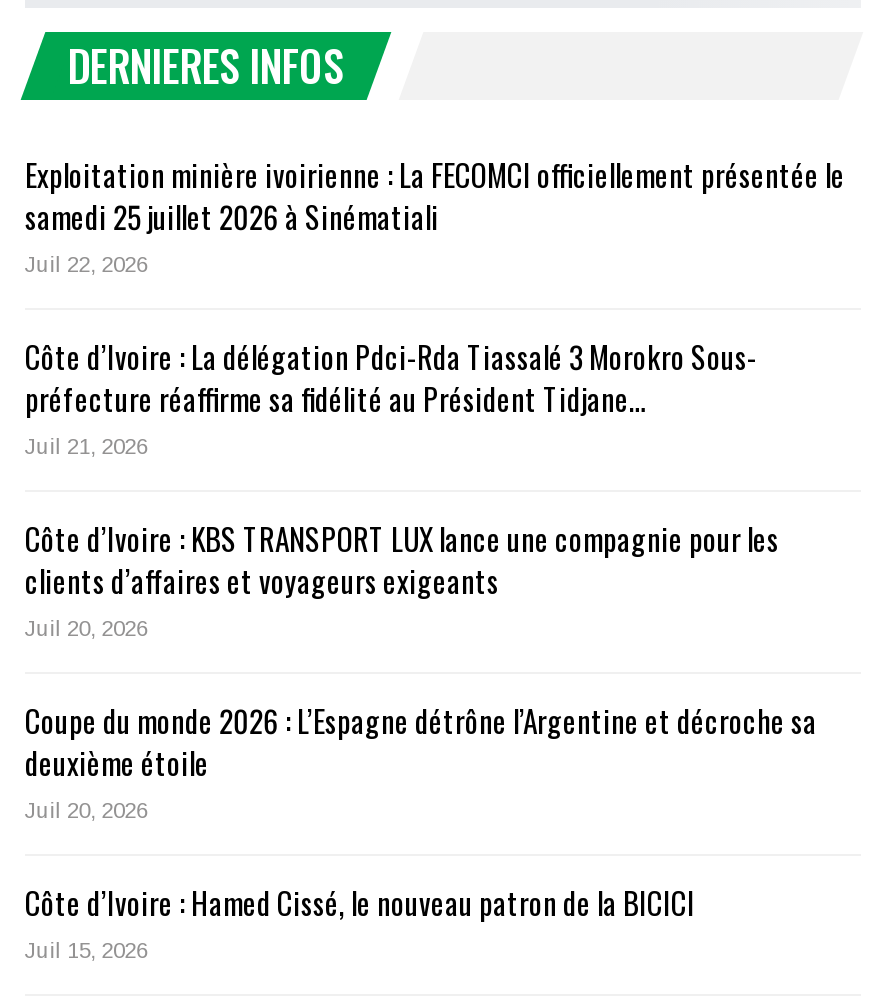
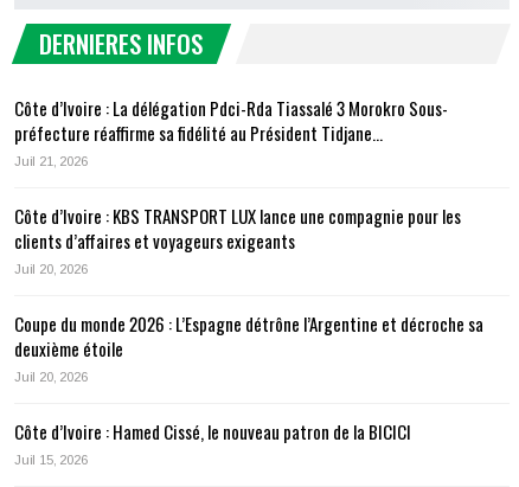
- Exploitation minière ivoirienne : La FECOMCI officiellement présentée le
- samedi 25 juillet 2026 à Sinématiali
- Juil 22, 2026
